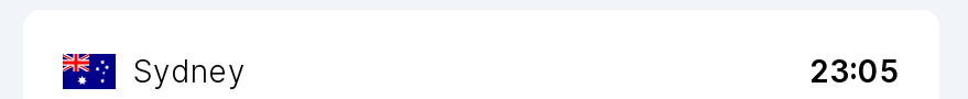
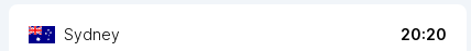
- 23:05
+ 20:20
